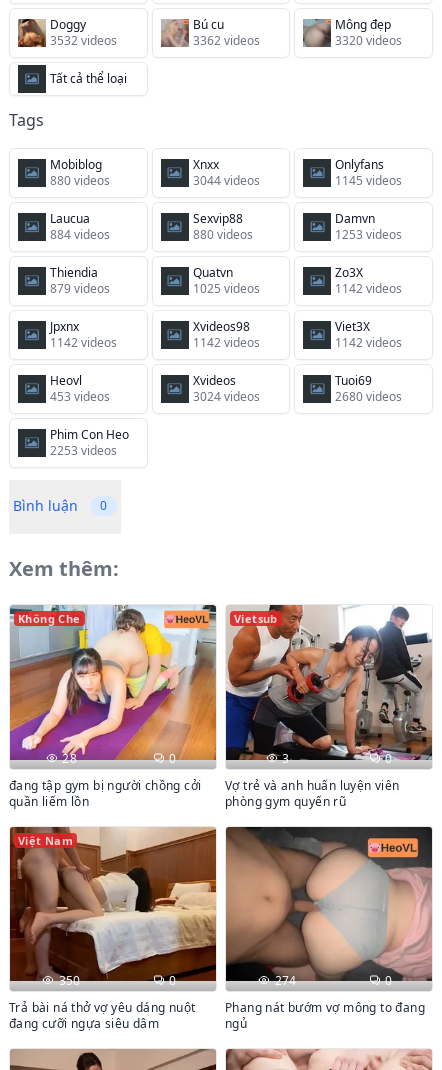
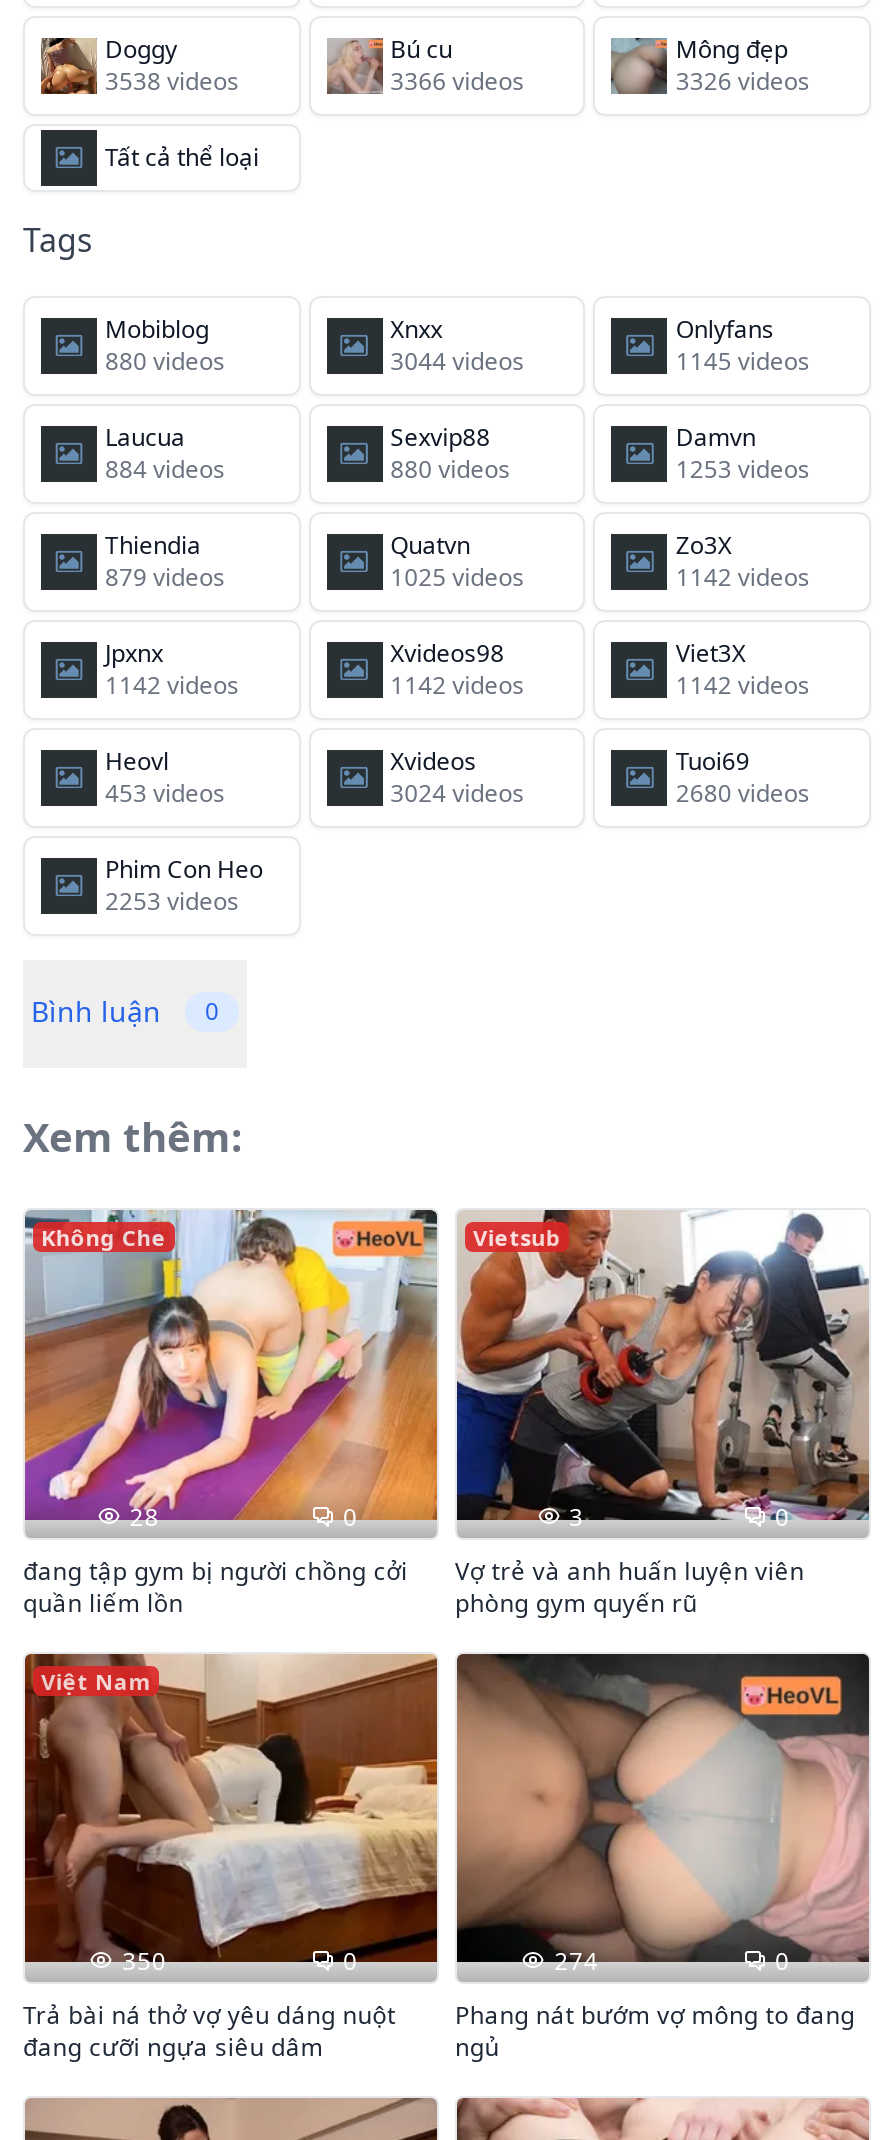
- 3532 videos
+ 3538 videos

- 3362 videos
+ 3366 videos

- 3320 videos
+ 3326 videos
